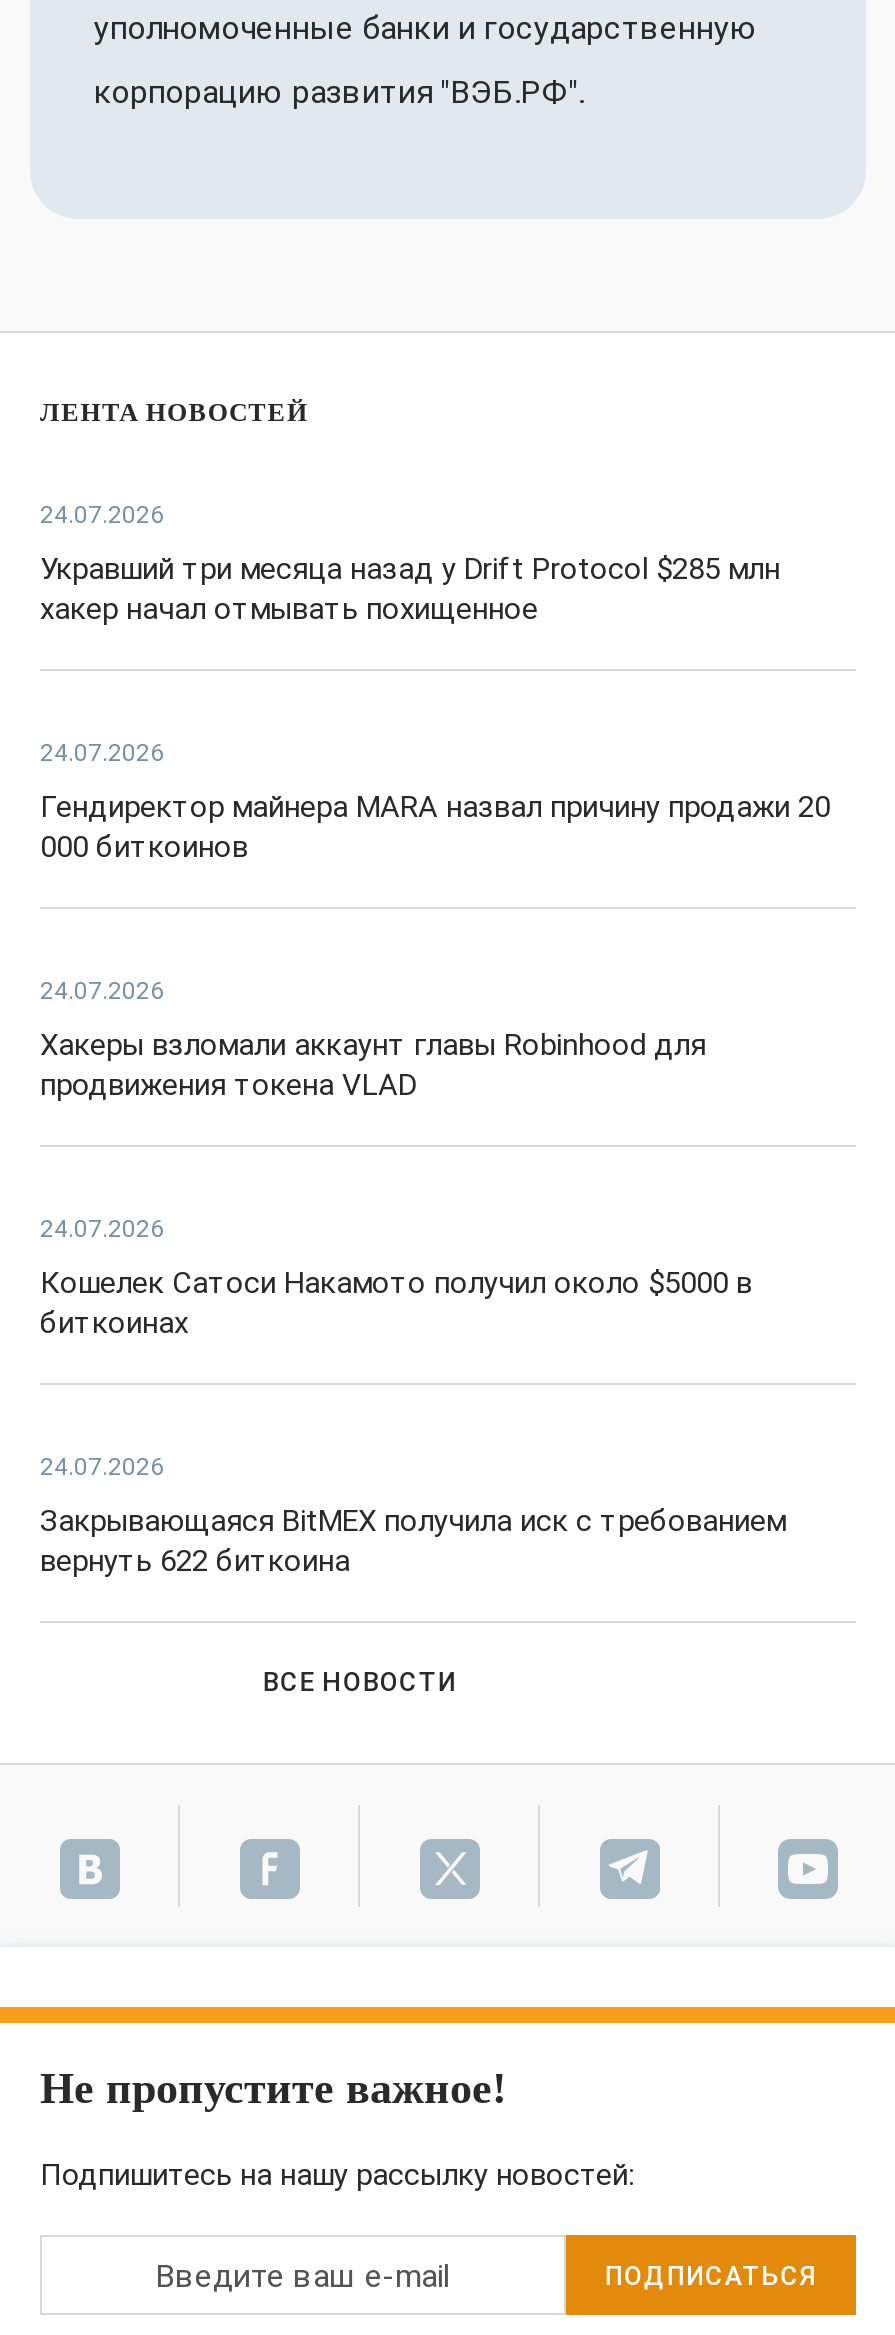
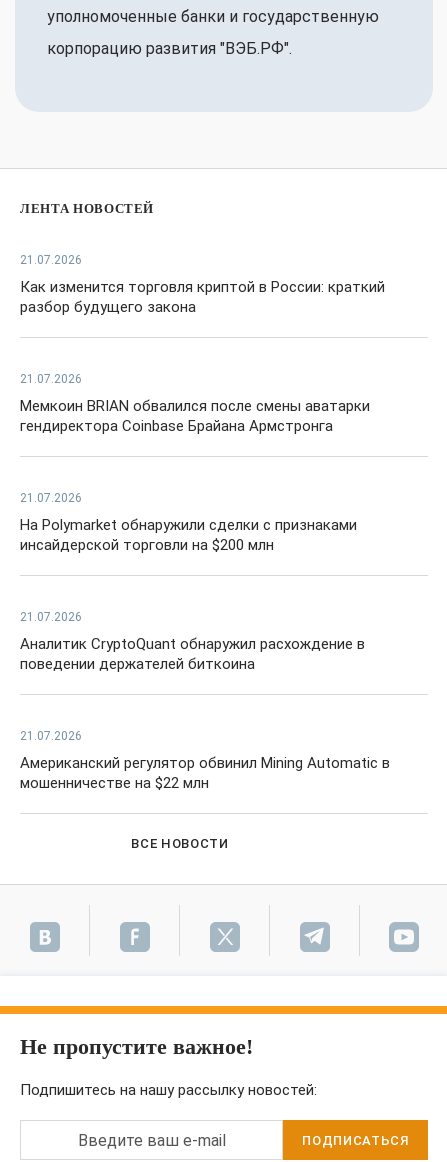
- 24.07.2026
+ 21.07.2026

- Укравший три месяца назад у Drift Protocol $285 млн
- хакер начал отмывать похищенное
+ Как изменится торговля криптой в России: краткий
+ разбор будущего закона

- 24.07.2026
+ 21.07.2026

- Гендиректор майнера MARA назвал причину продажи 20
- 000 биткоинов
+ Мемкоин BRIAN обвалился после смены аватарки
+ гендиректора Coinbase Брайана Армстронга

- 24.07.2026
+ 21.07.2026

- Хакеры взломали аккаунт главы Robinhood для
- продвижения токена VLAD
+ На Polymarket обнаружили сделки с признаками
+ инсайдерской торговли на $200 млн

- 24.07.2026
+ 21.07.2026

- Кошелек Сатоси Накамото получил около $5000 в
- биткоинах
+ Аналитик CryptoQuant обнаружил расхождение в
+ поведении держателей биткоина

- 24.07.2026
+ 21.07.2026

- Закрывающаяся BitMEX получила иск с требованием
- вернуть 622 биткоина
+ Американский регулятор обвинил Mining Automatic в
+ мошенничестве на $22 млн
